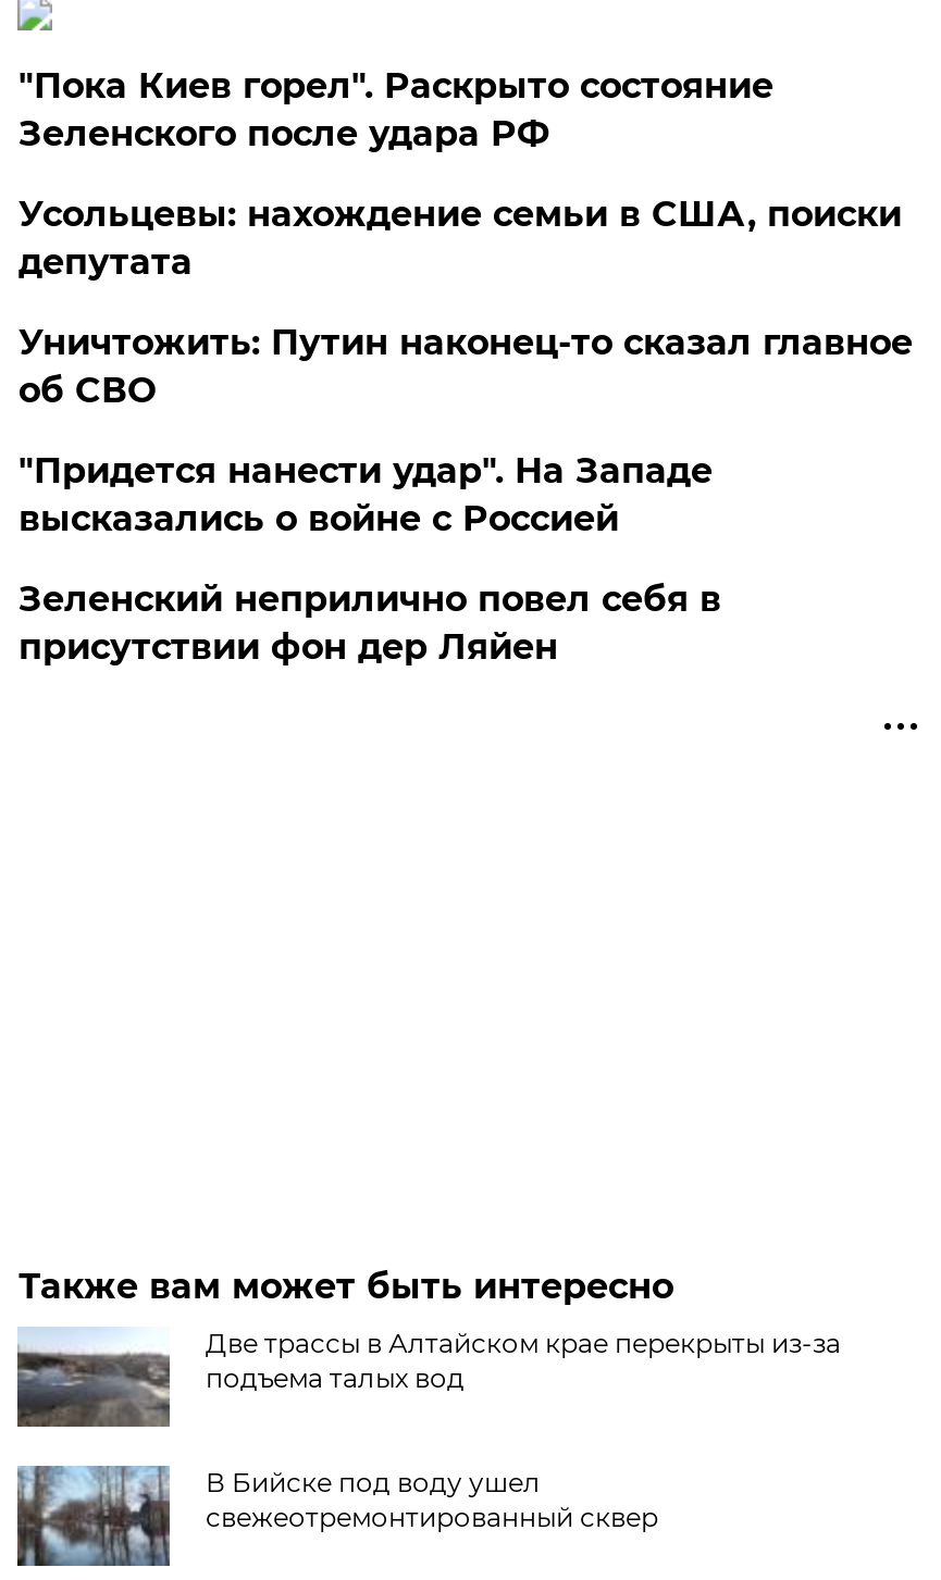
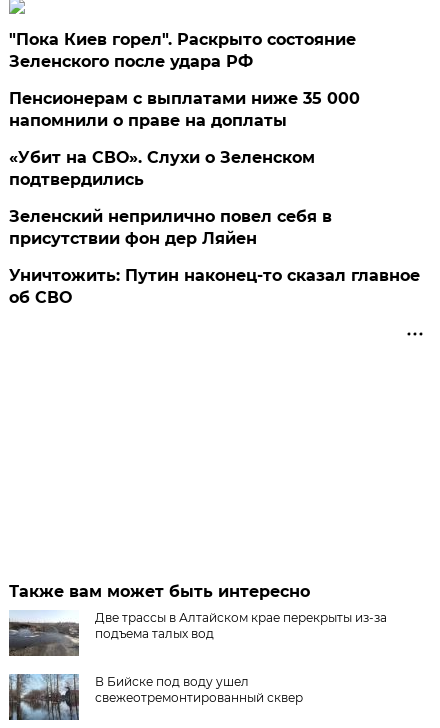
- Усольцевы: нахождение семьи в США, поиски
- депутата
- "Придется нанести удар". На Западе
- высказались о войне с Россией
+ Пенсионерам с выплатами ниже 35 000
+ напомнили о праве на доплаты
+ «Убит на СВО». Слухи о Зеленском
+ подтвердились

moved down: Уничтожить: Путин наконец-то сказал главное | об СВО

moved up: Зеленский неприлично повел cебя в | присутствии фон дер Ляйен
